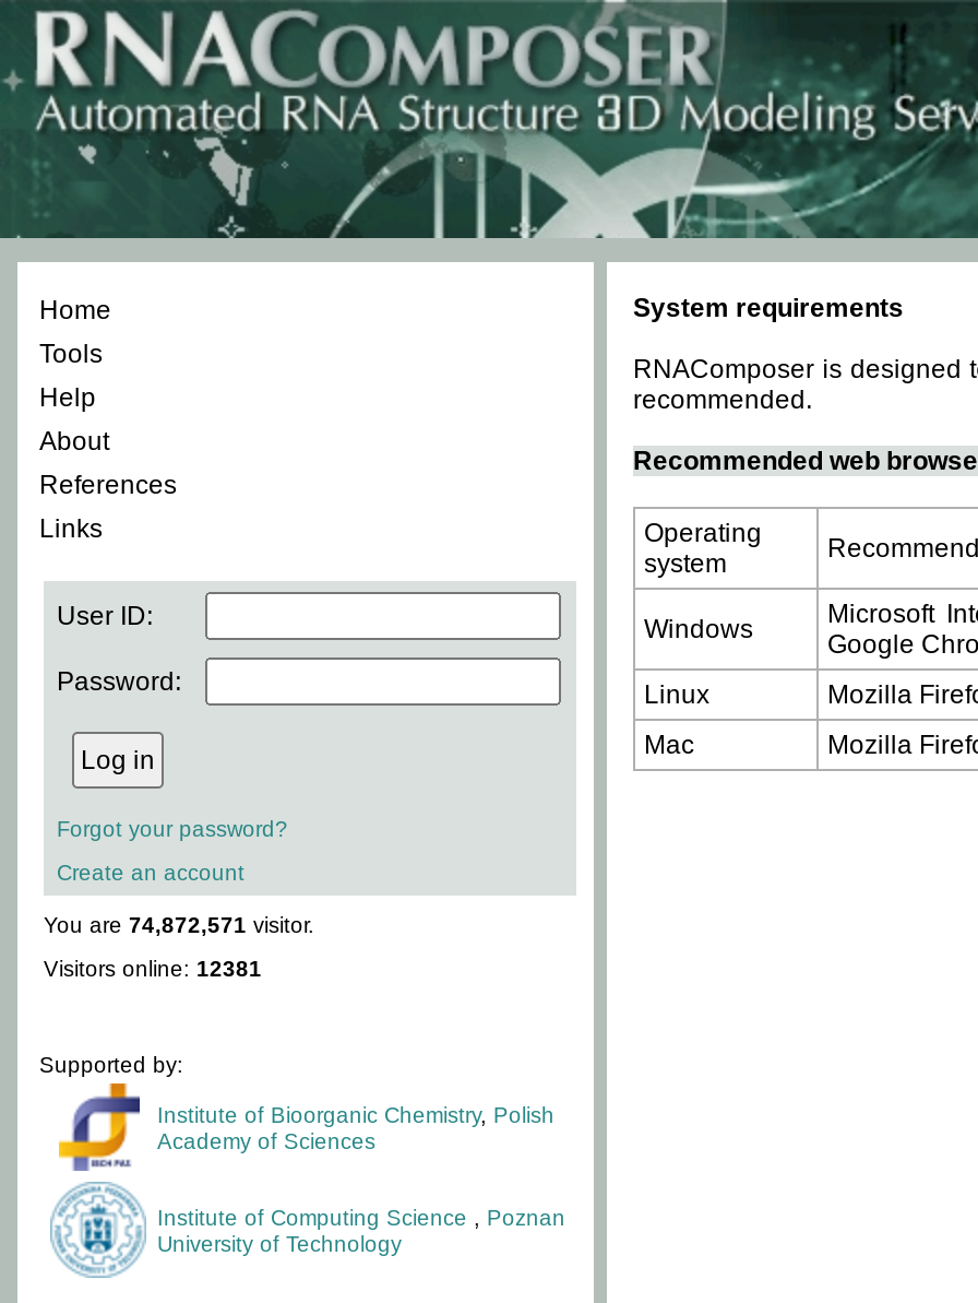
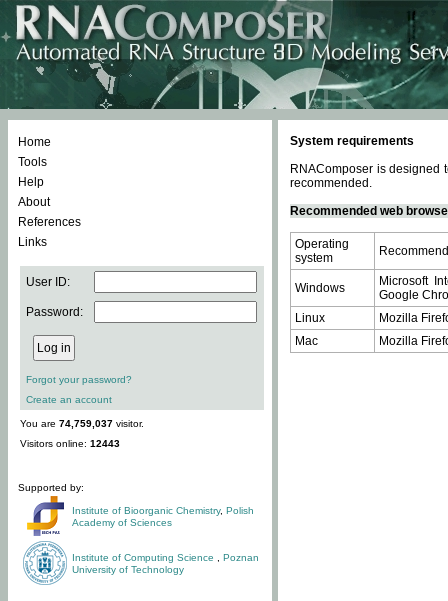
- You are 74,872,571 visitor.
+ You are 74,759,037 visitor.

- Visitors online: 12381
+ Visitors online: 12443
